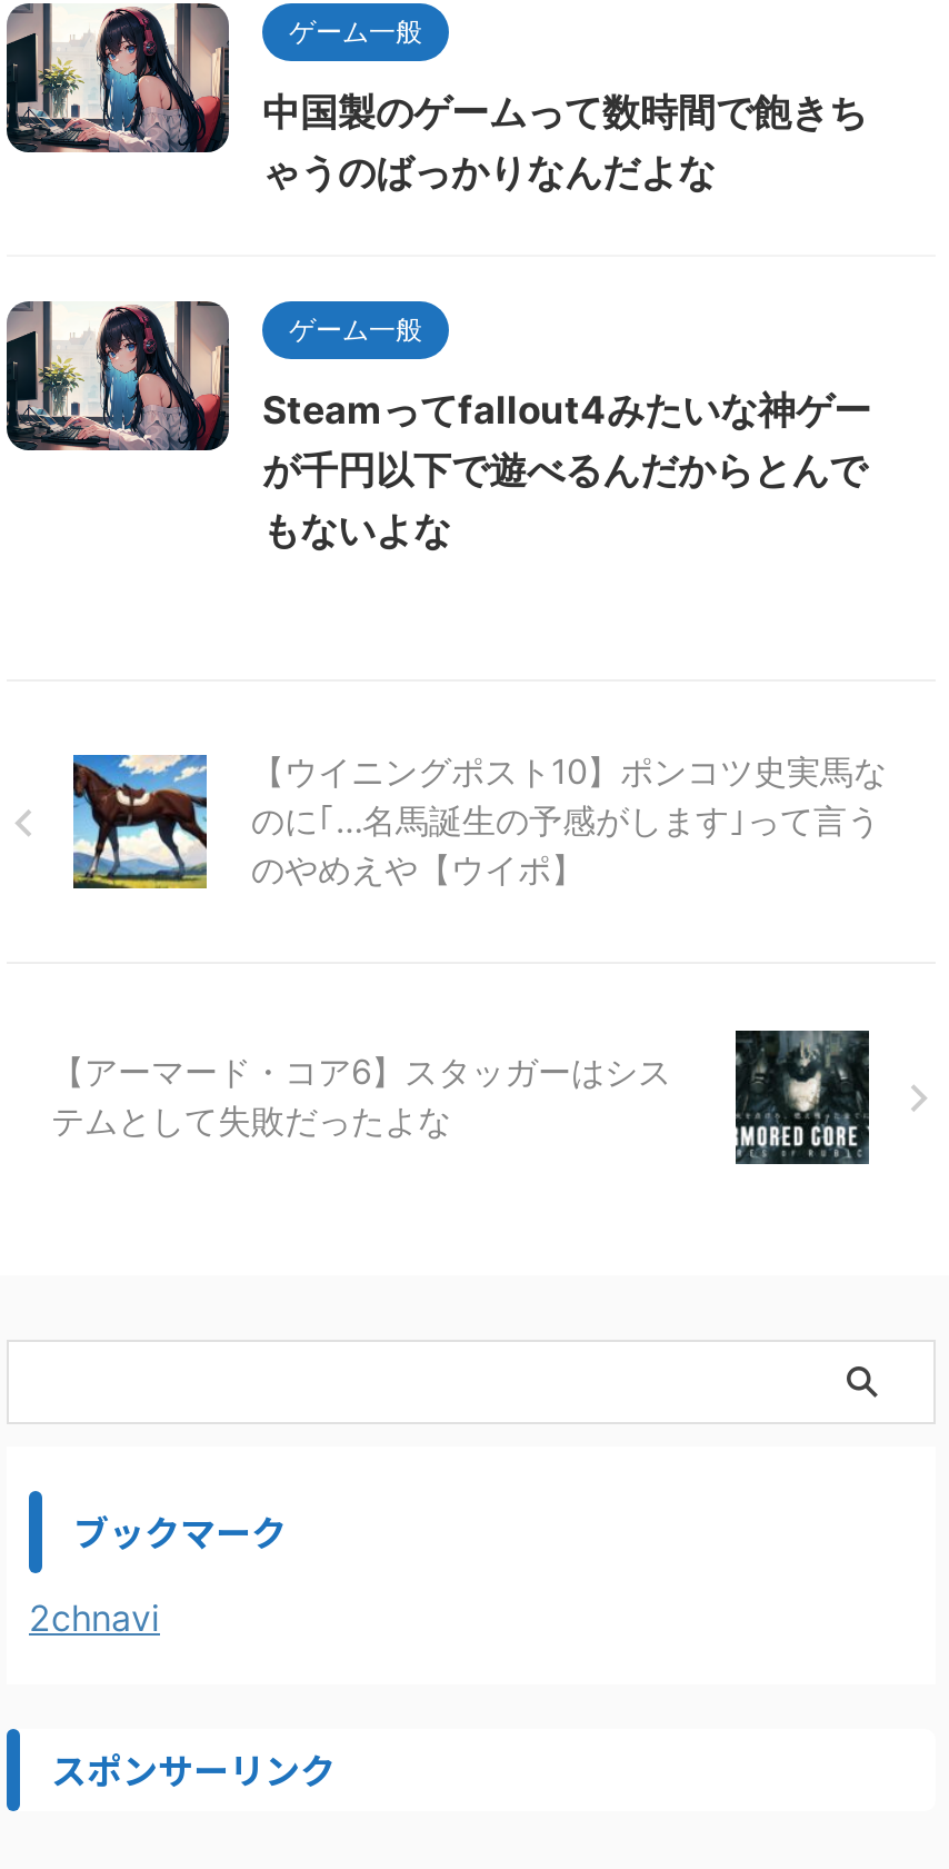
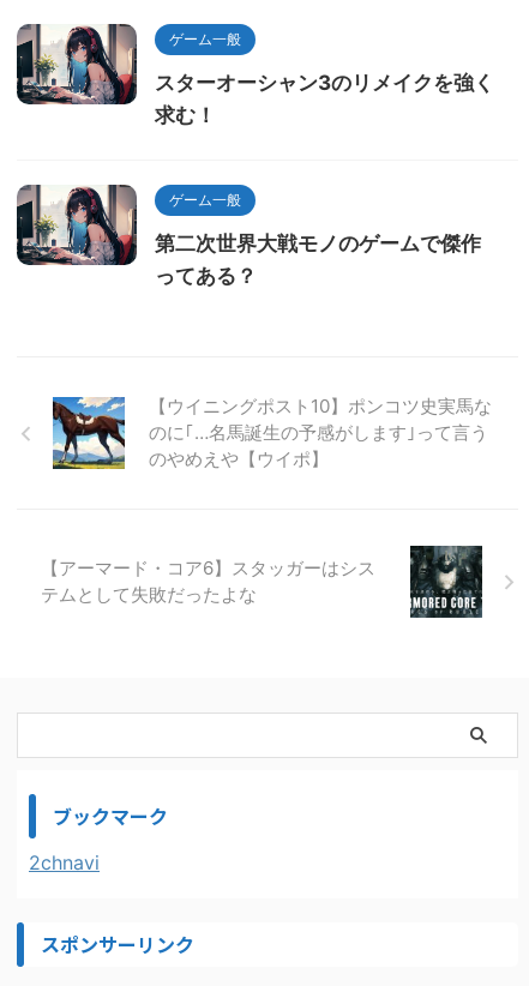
- 中国製のゲームって数時間で飽きち
- ゃうのばっかりなんだよな
+ スターオーシャン3のリメイクを強く
+ 求む！

- Steamってfallout4みたいな神ゲー
- が千円以下で遊べるんだからとんで
- もないよな
+ 第二次世界大戦モノのゲームで傑作
+ ってある？
